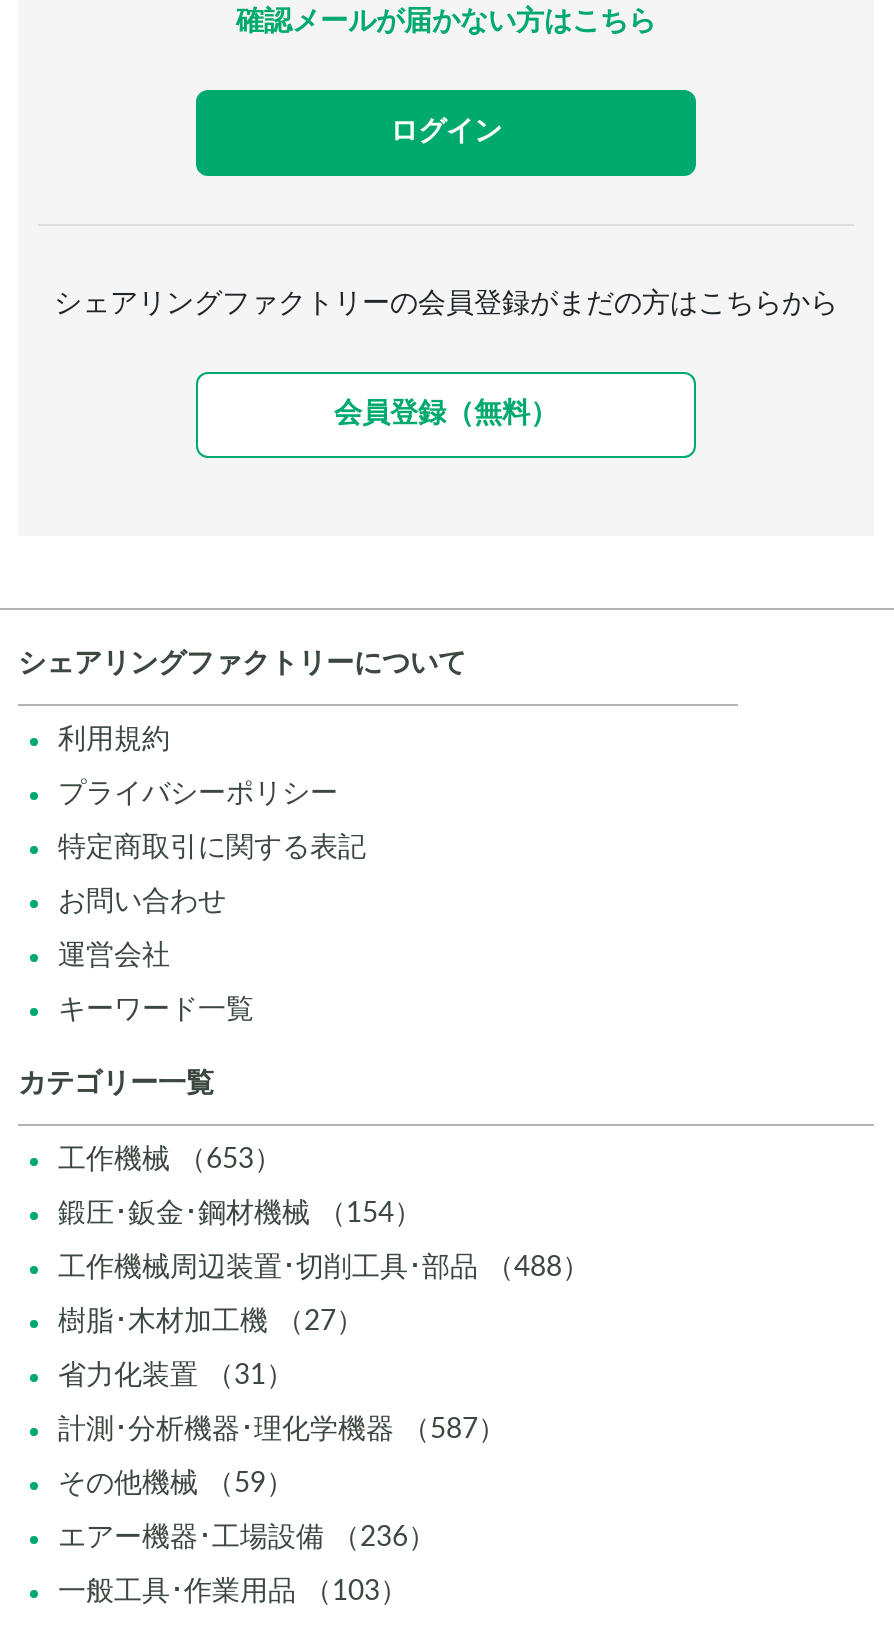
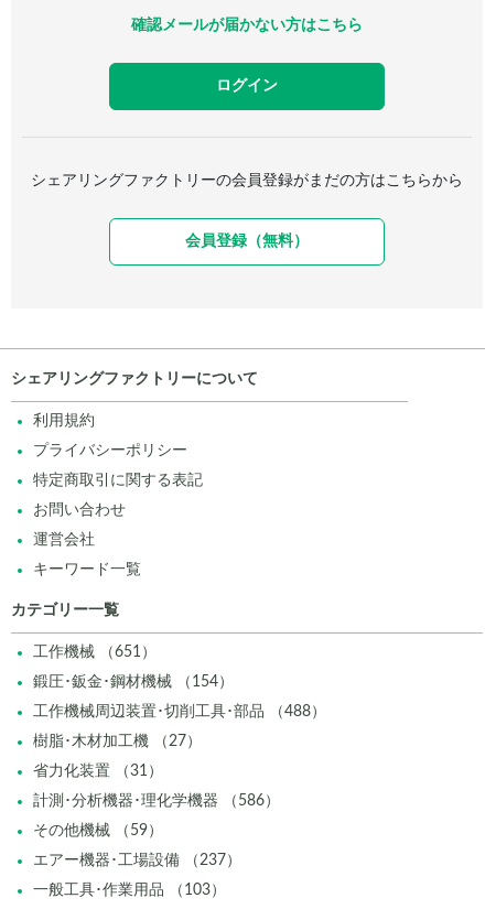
- 工作機械 （653）
+ 工作機械 （651）

- 計測･分析機器･理化学機器 （587）
+ 計測･分析機器･理化学機器 （586）

- エアー機器･工場設備 （236）
+ エアー機器･工場設備 （237）
